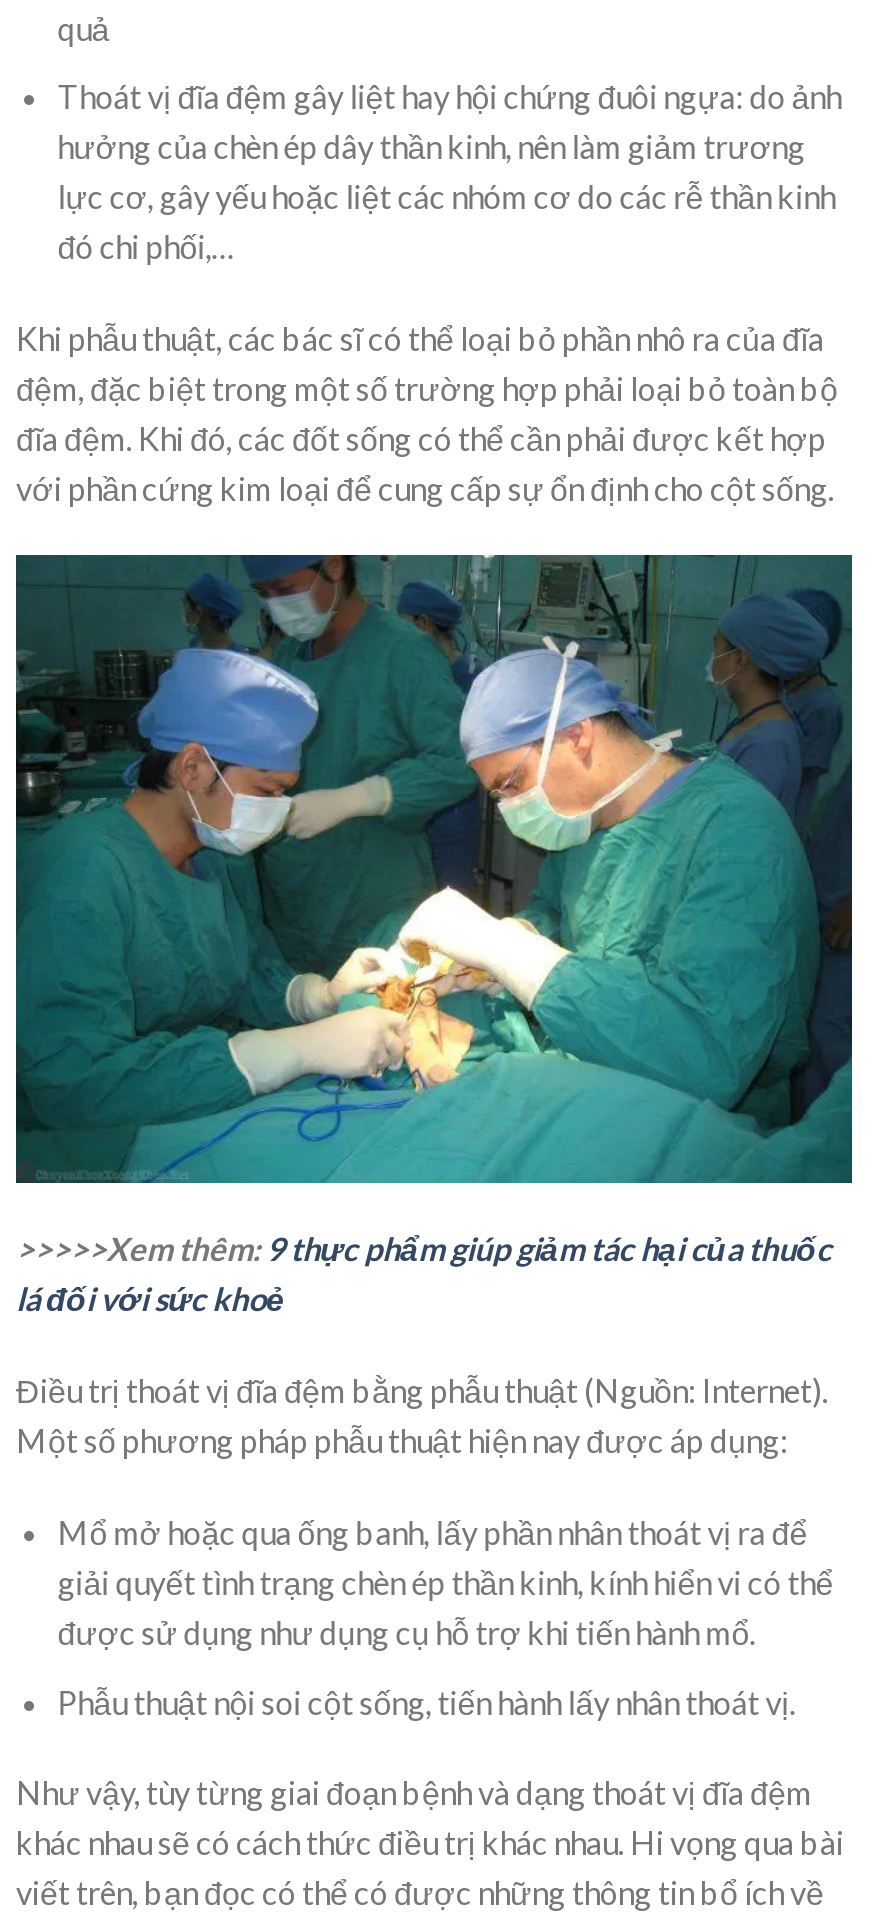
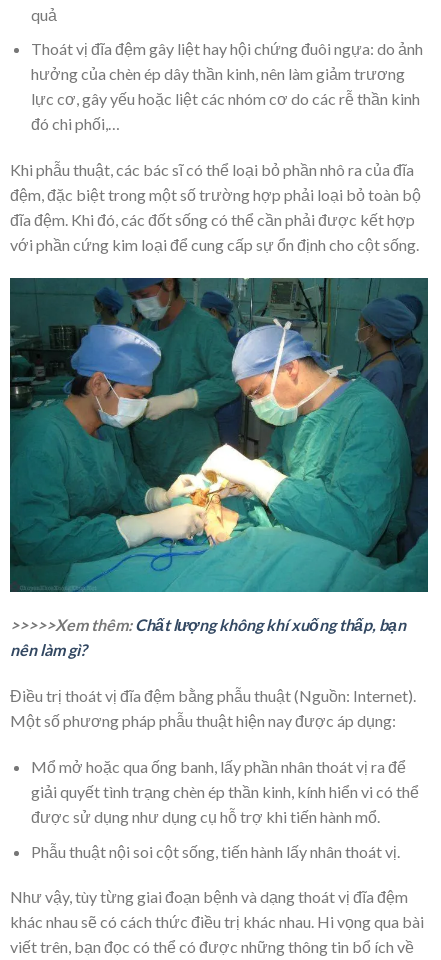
- >>>>>Xem thêm: 9 thực phẩm giúp giảm tác hại của thuốc
- lá đối với sức khoẻ
+ >>>>>Xem thêm: Chất lượng không khí xuống thấp, bạn
+ nên làm gì?
